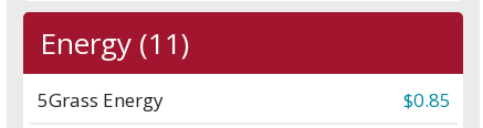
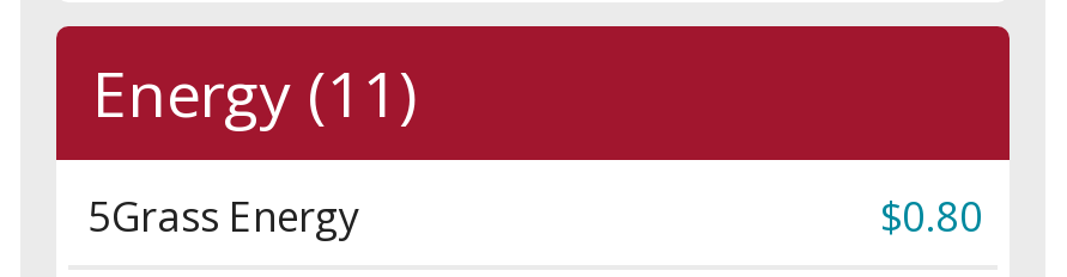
- $0.85
+ $0.80
